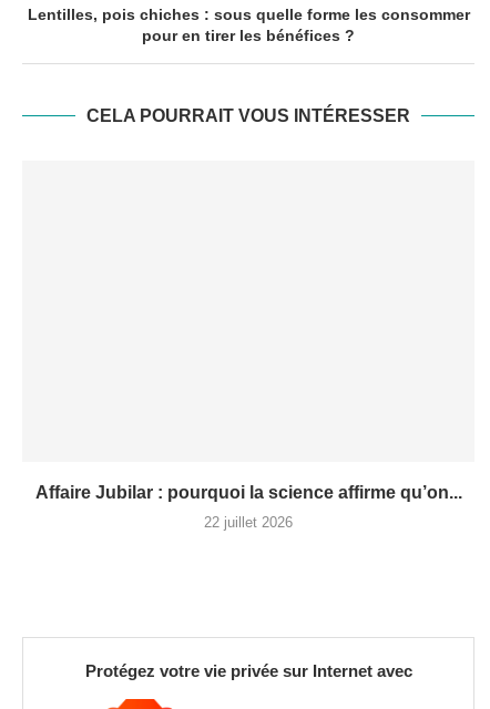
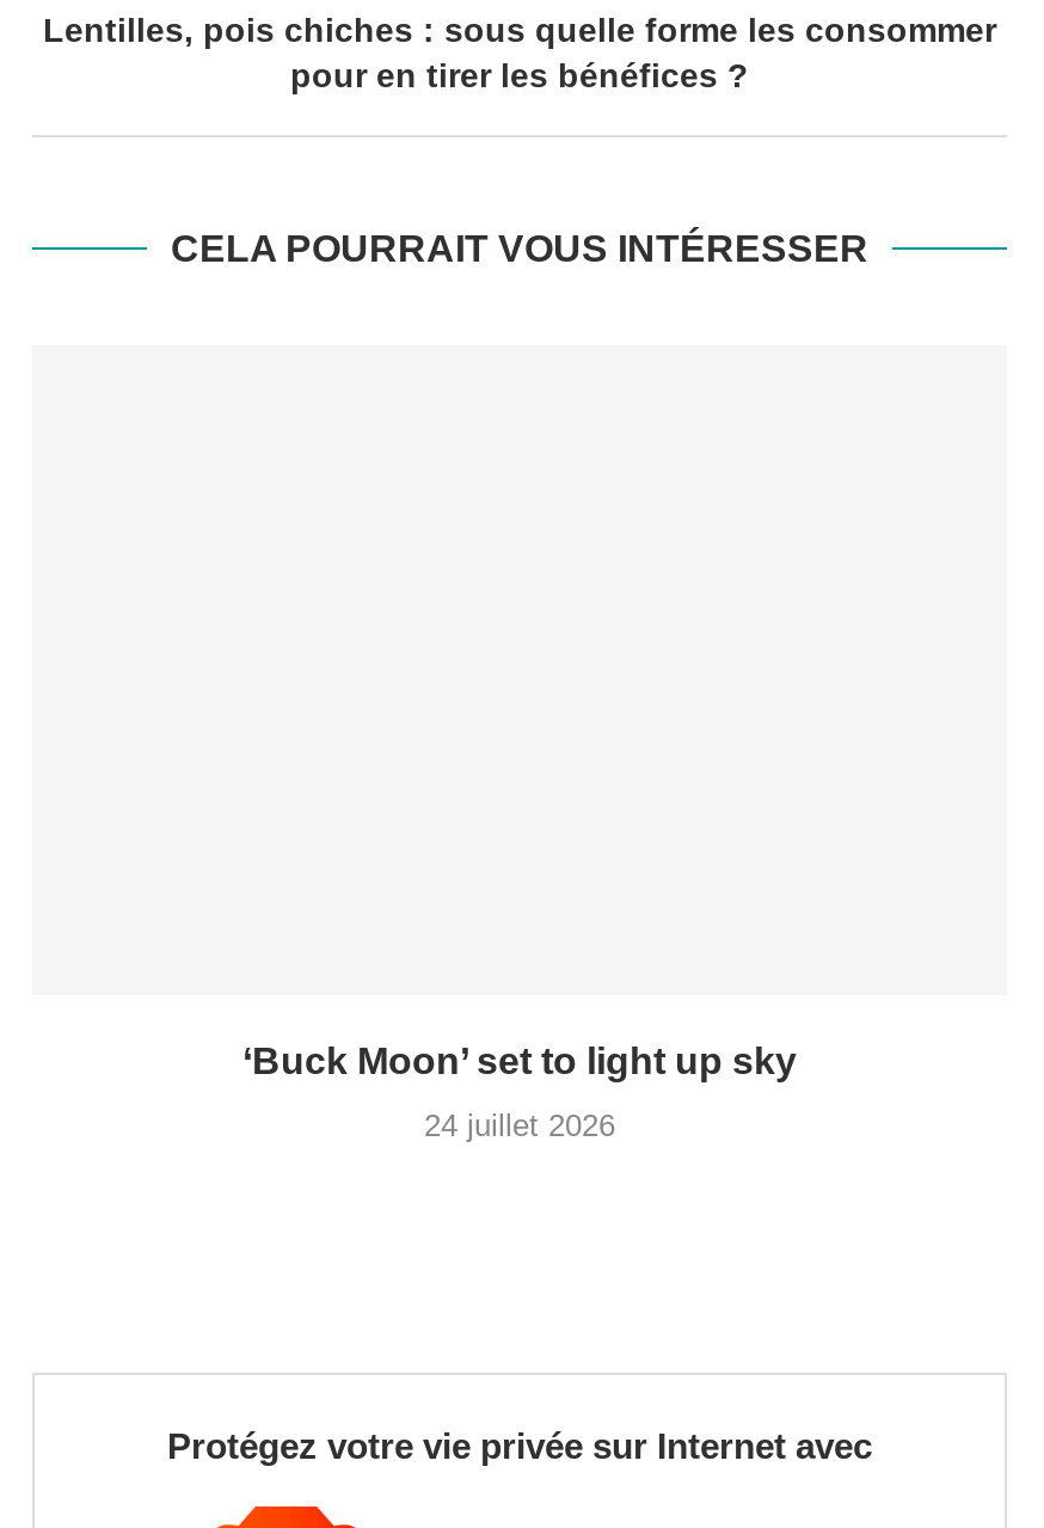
- Affaire Jubilar : pourquoi la science affirme qu’on...
+ ‘Buck Moon’ set to light up sky

- 22 juillet 2026
+ 24 juillet 2026
